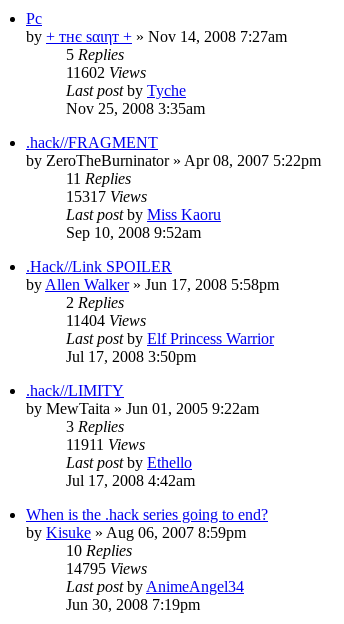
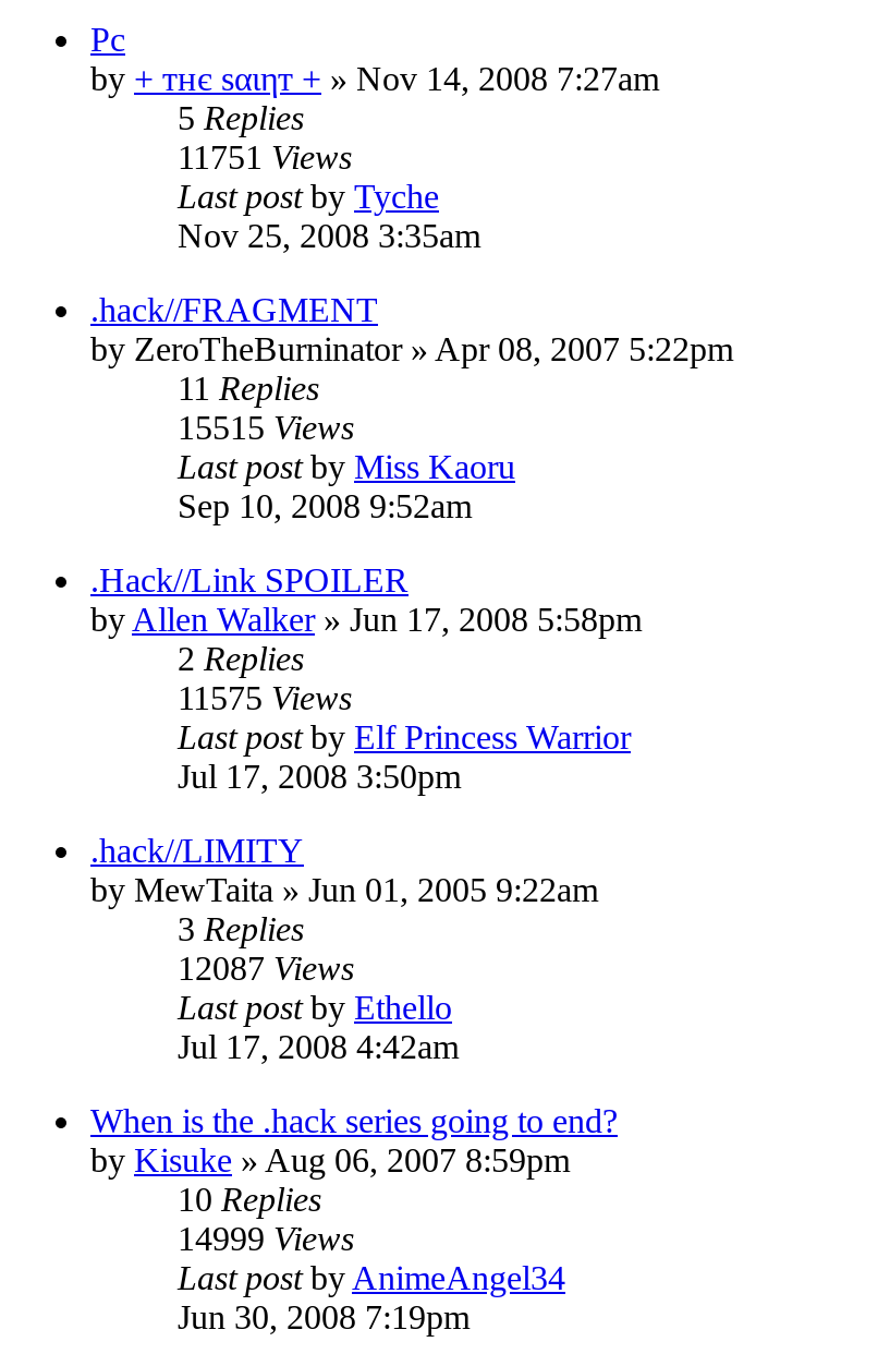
- 11602 Views
+ 11751 Views

- 15317 Views
+ 15515 Views

- 11404 Views
+ 11575 Views

- 11911 Views
+ 12087 Views

- 14795 Views
+ 14999 Views
